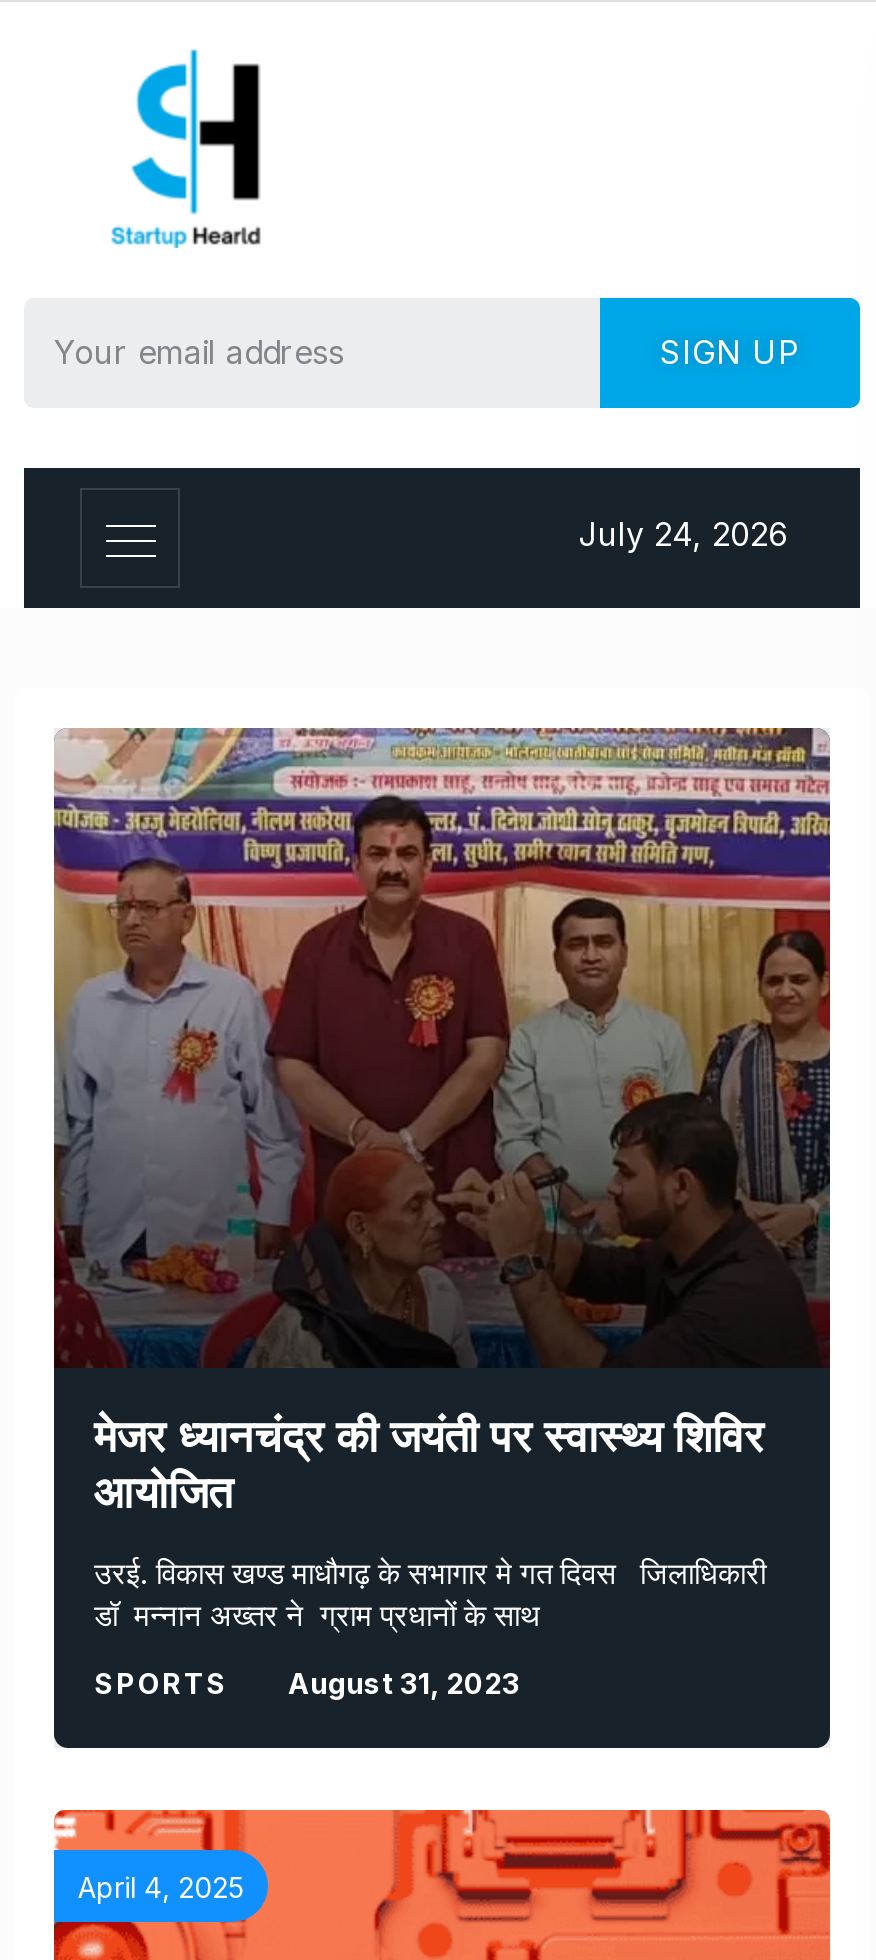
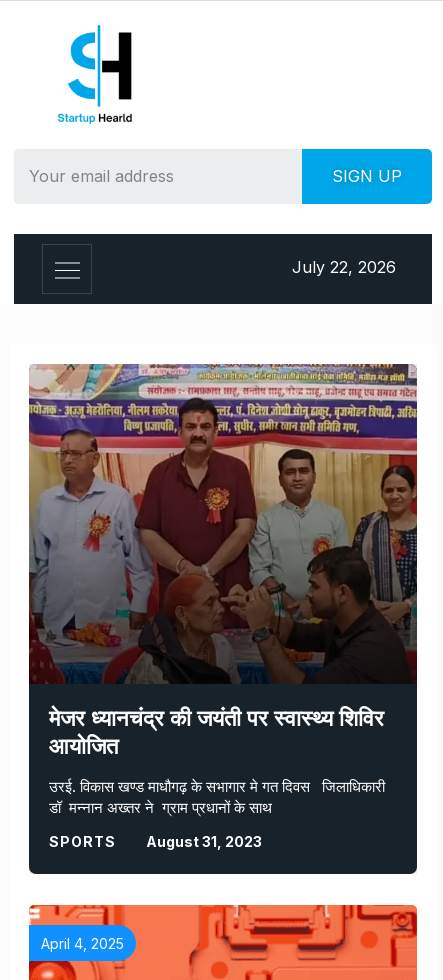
- July 24, 2026
+ July 22, 2026
